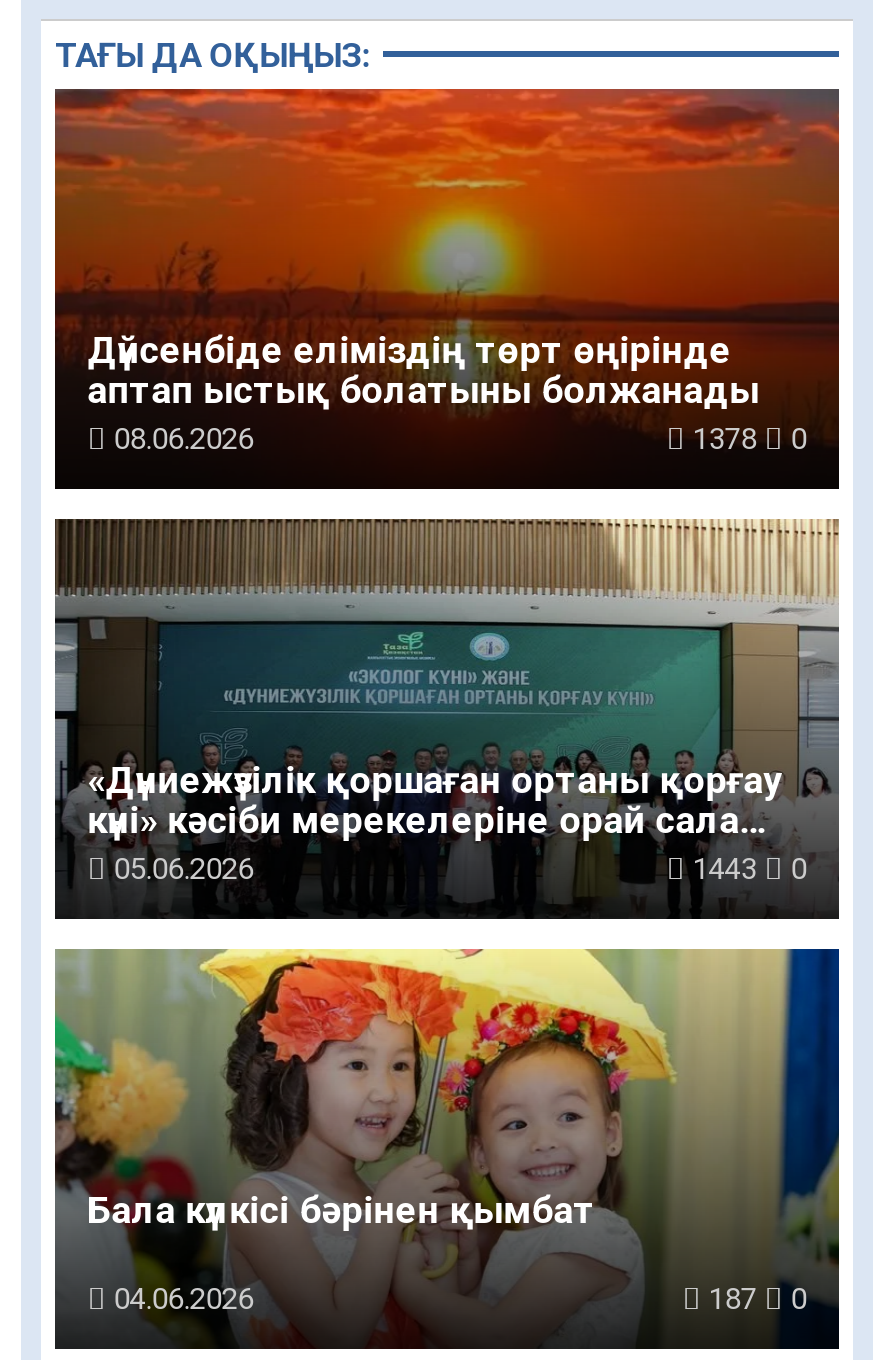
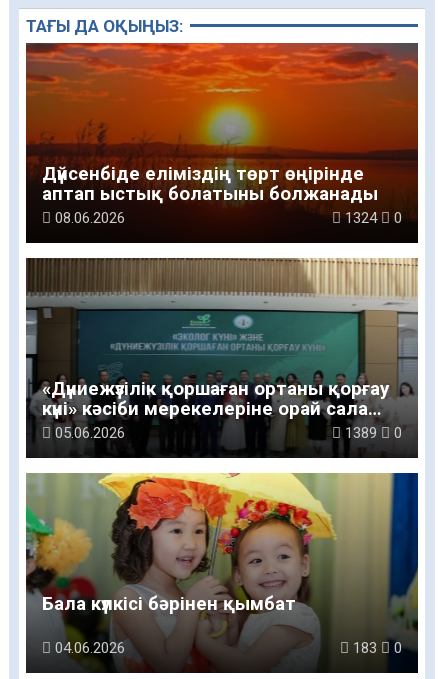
- 1378 0
+ 1324 0

- 1443 0
+ 1389 0

- 187 0
+ 183 0
